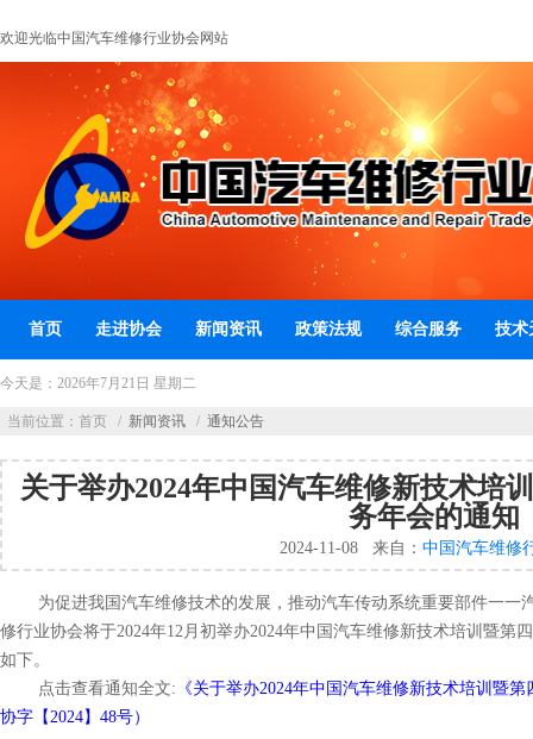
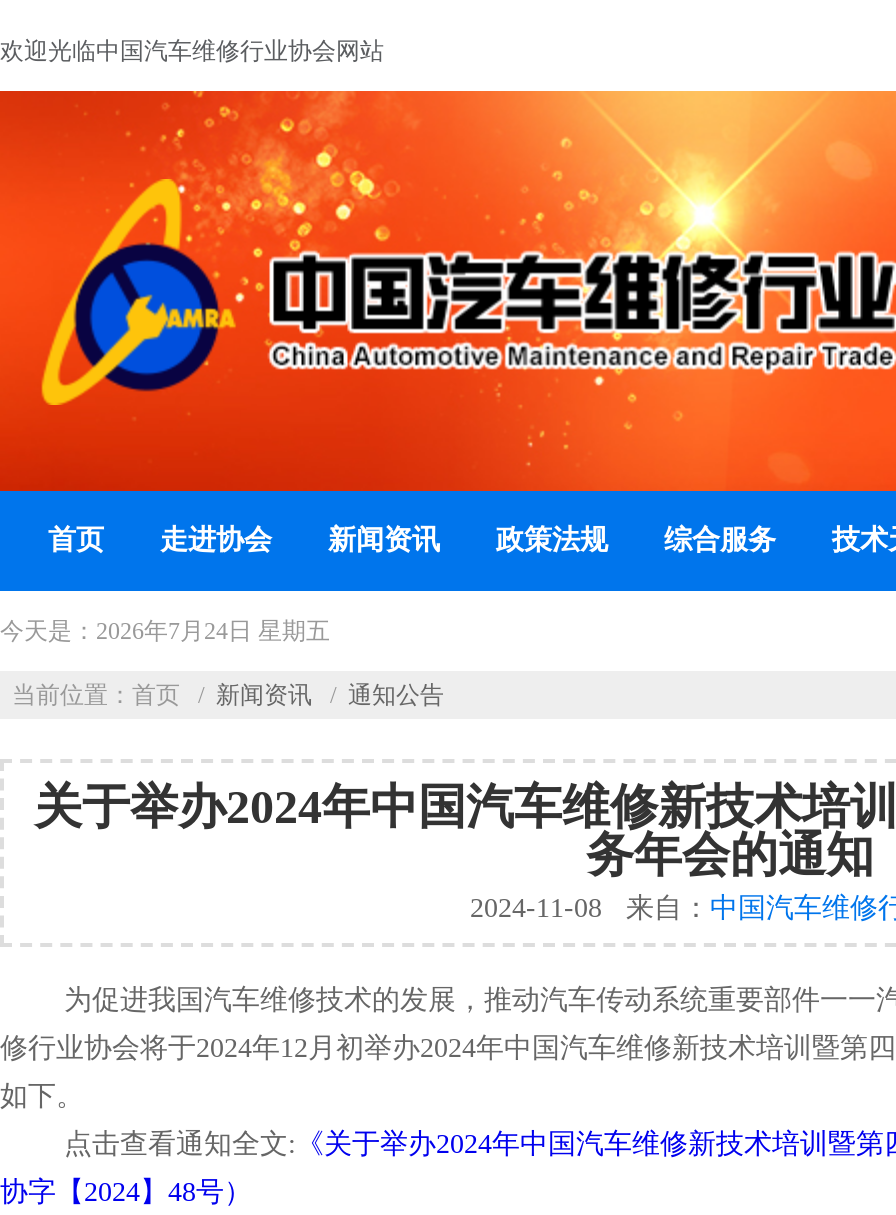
- 今天是：2026年7月21日 星期二
+ 今天是：2026年7月24日 星期五
